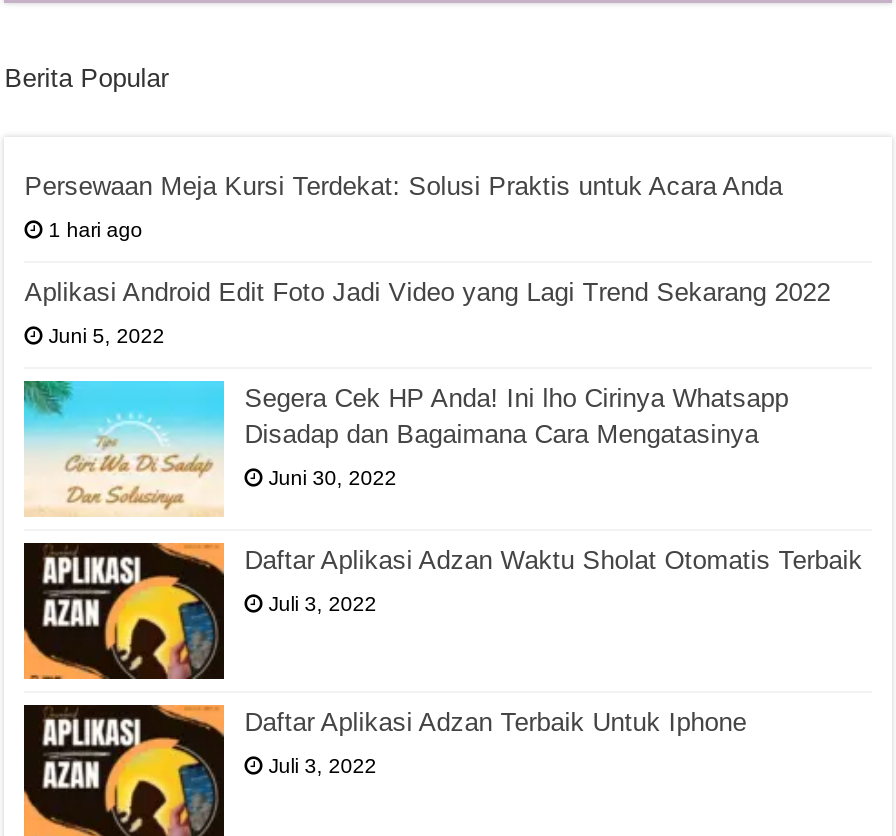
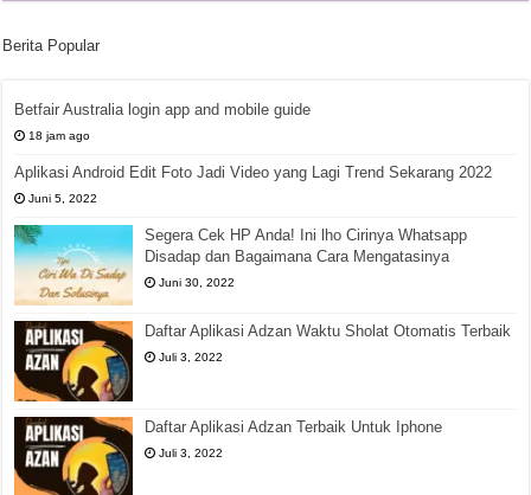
- Persewaan Meja Kursi Terdekat: Solusi Praktis untuk Acara Anda
+ Betfair Australia login app and mobile guide

- 1 hari ago
+ 18 jam ago
